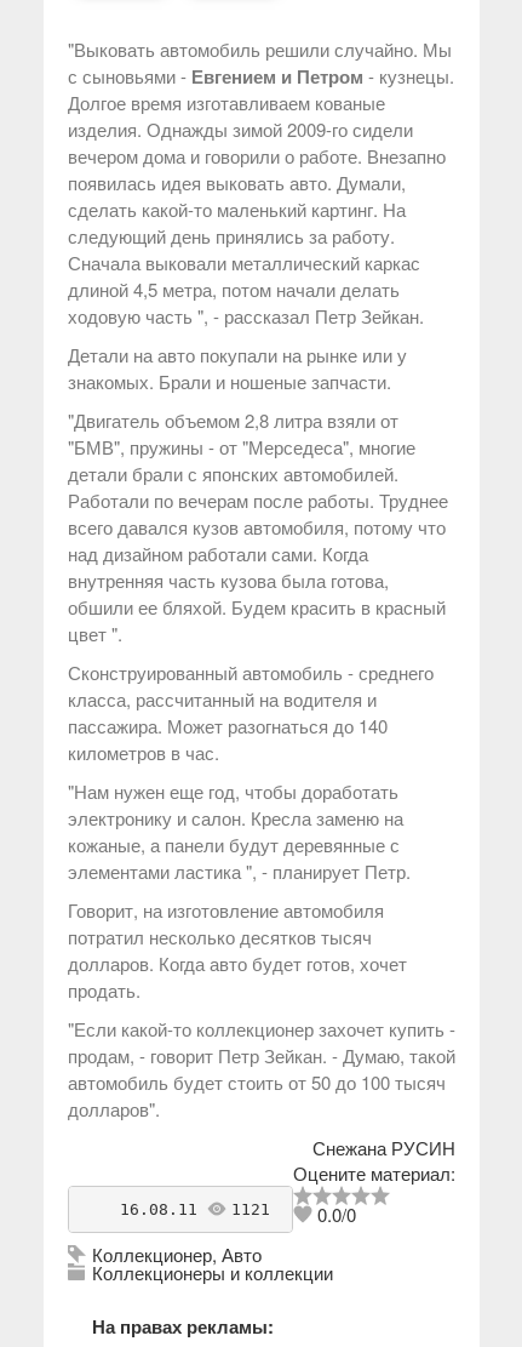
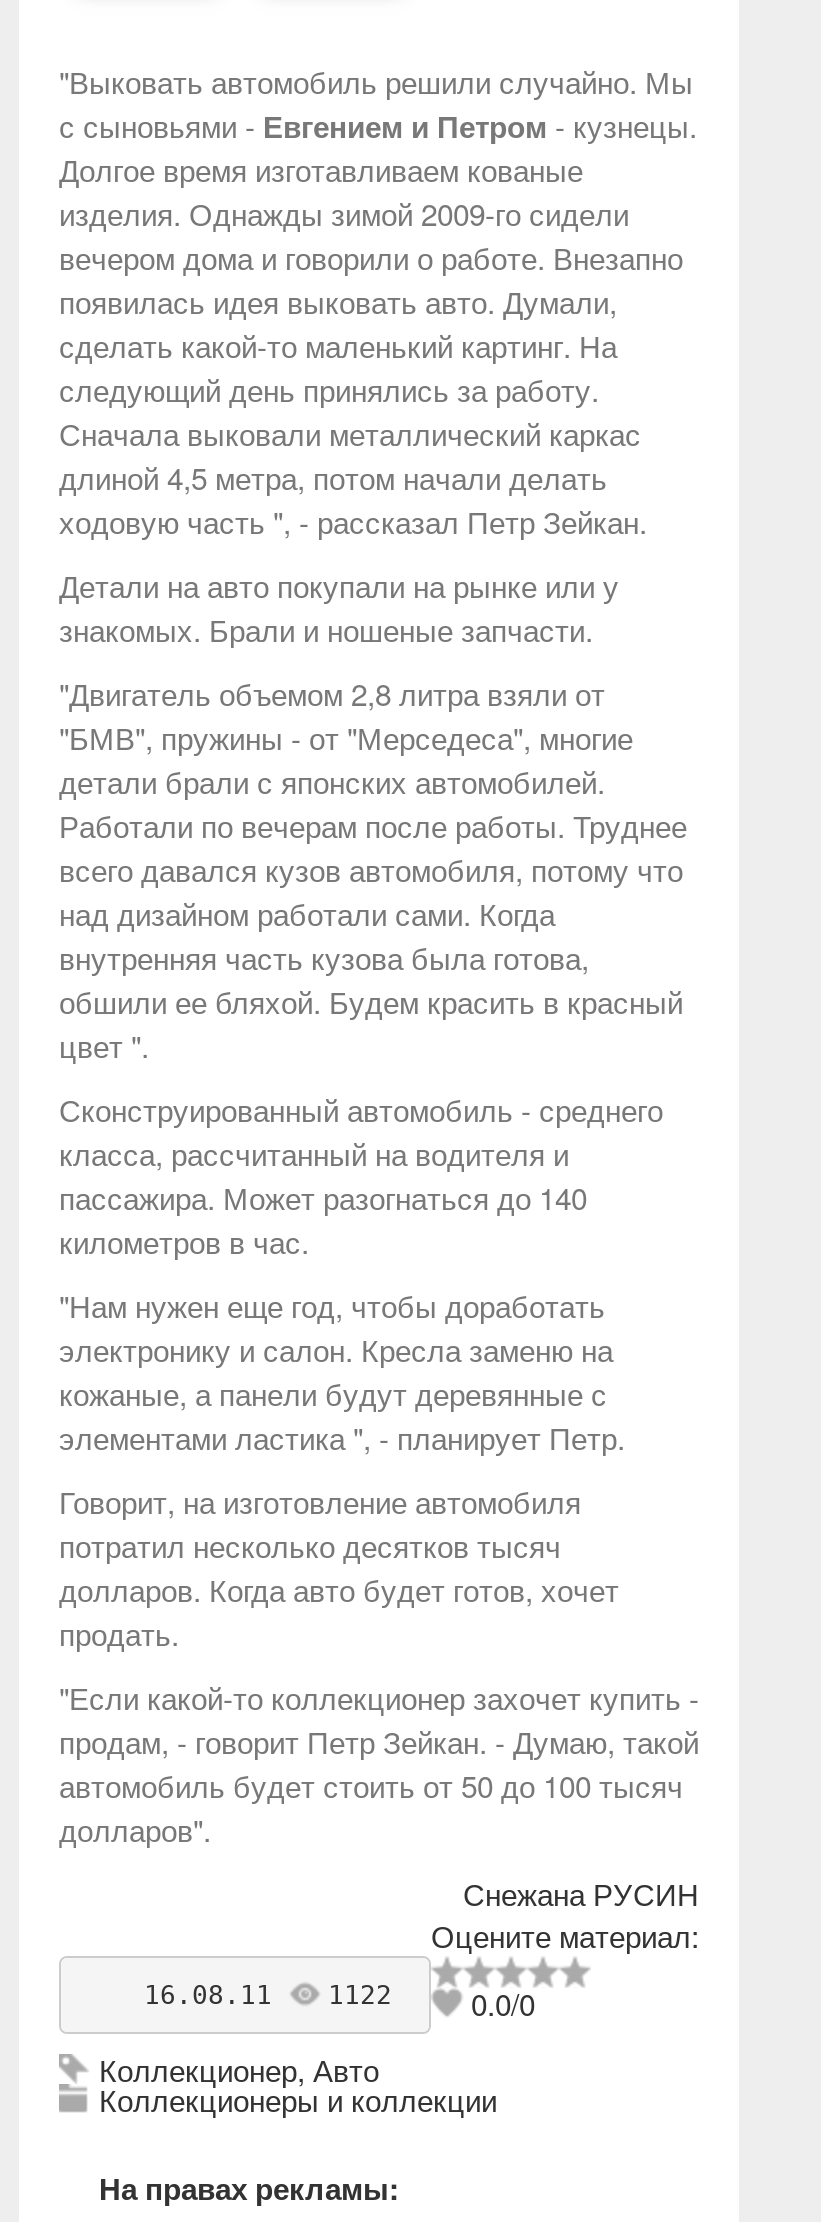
- 16.08.11 1121
+ 16.08.11 1122
